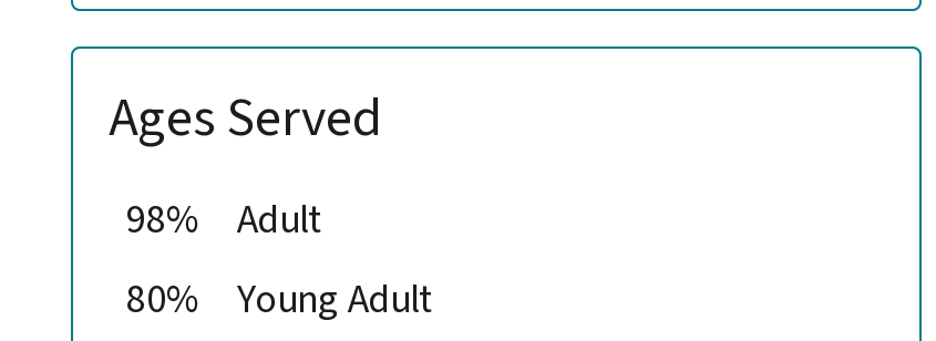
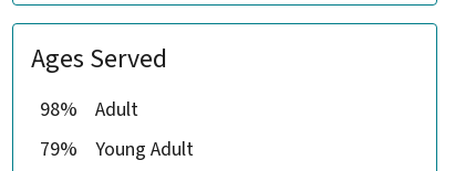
- 80% Young Adult
+ 79% Young Adult
